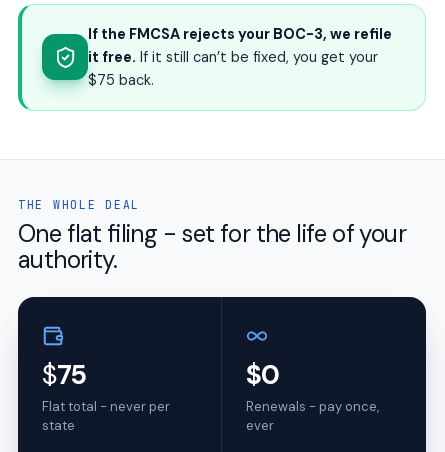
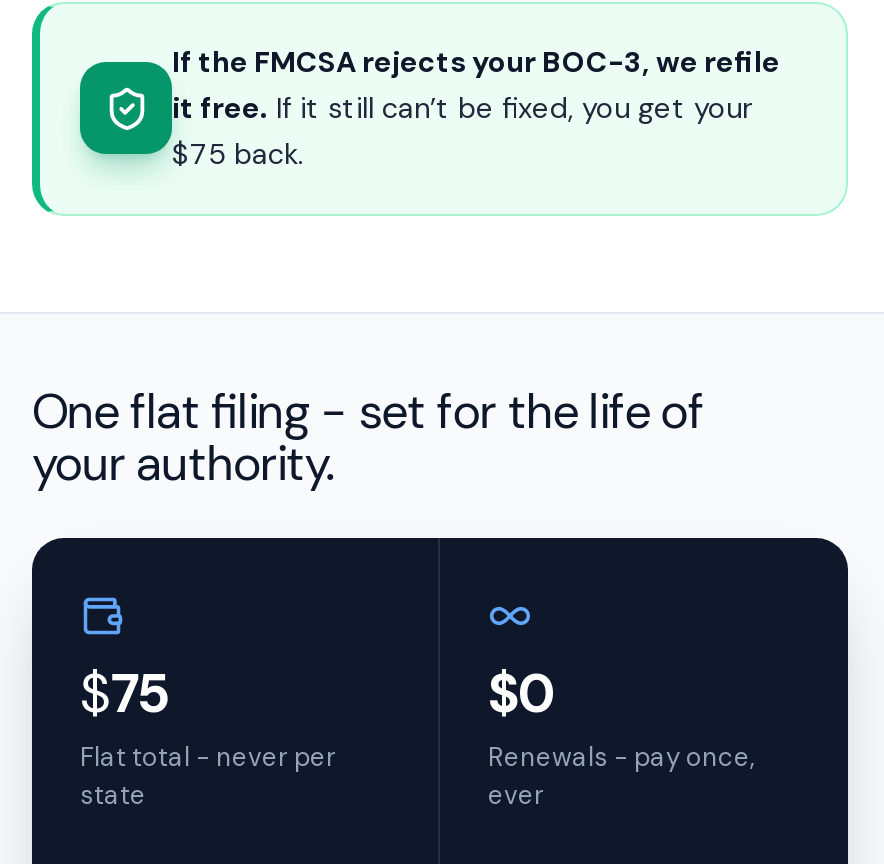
- THE WHOLE DEAL
- One flat filing - set for the life of your
- authority.
+ One flat filing - set for the life of
+ your authority.
